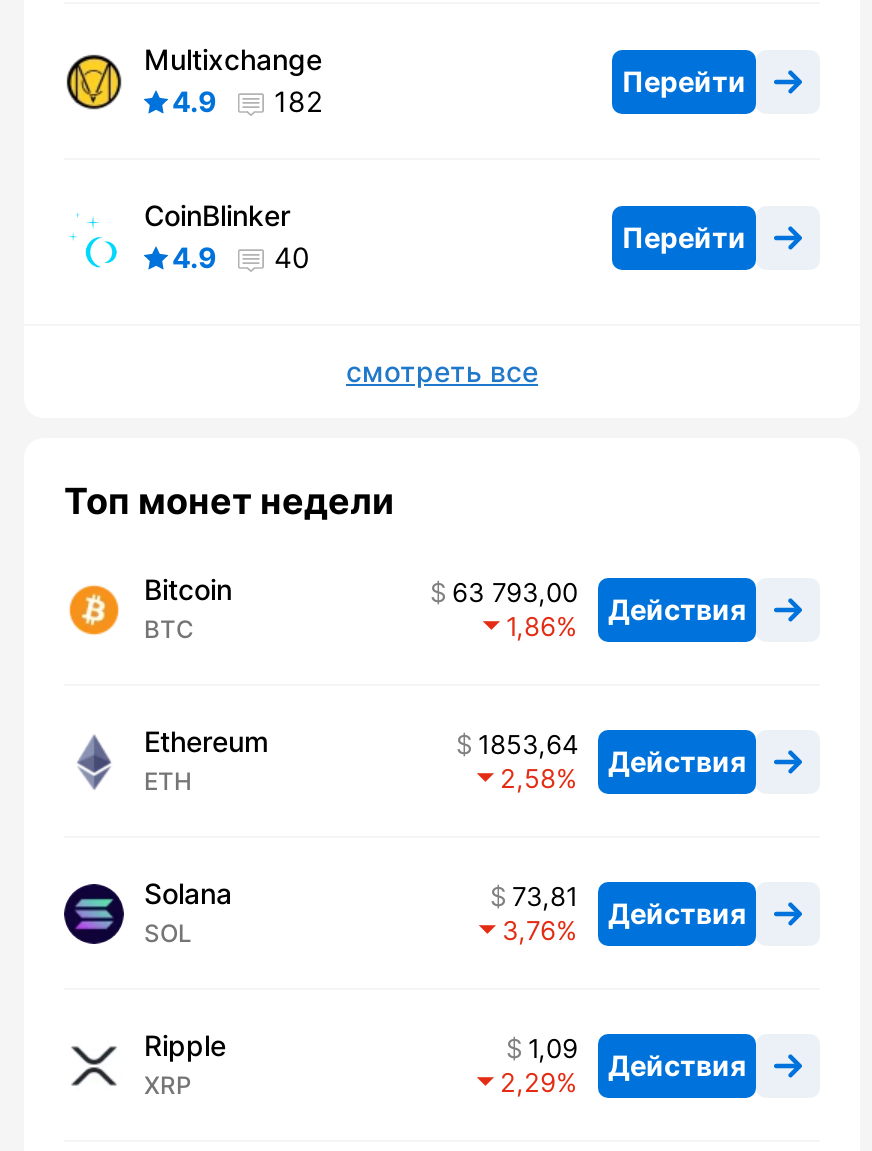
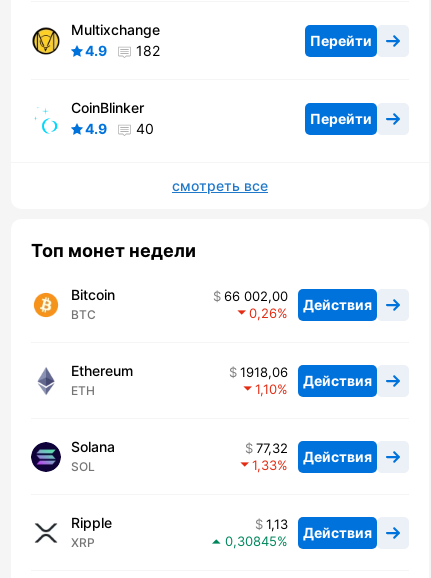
- 63 793,00 Действия
+ 66 002,00 Действия

- 1,86
+ 0,26

- 1853,64 Действия
+ 1918,06 Действия

- 2,58
+ 1,10

- 73,81 Действия
+ 77,32 Действия

- 3,76
+ 1,33

- 1,09 Действия
+ 1,13 Действия

- 2,29
+ 0,30845
